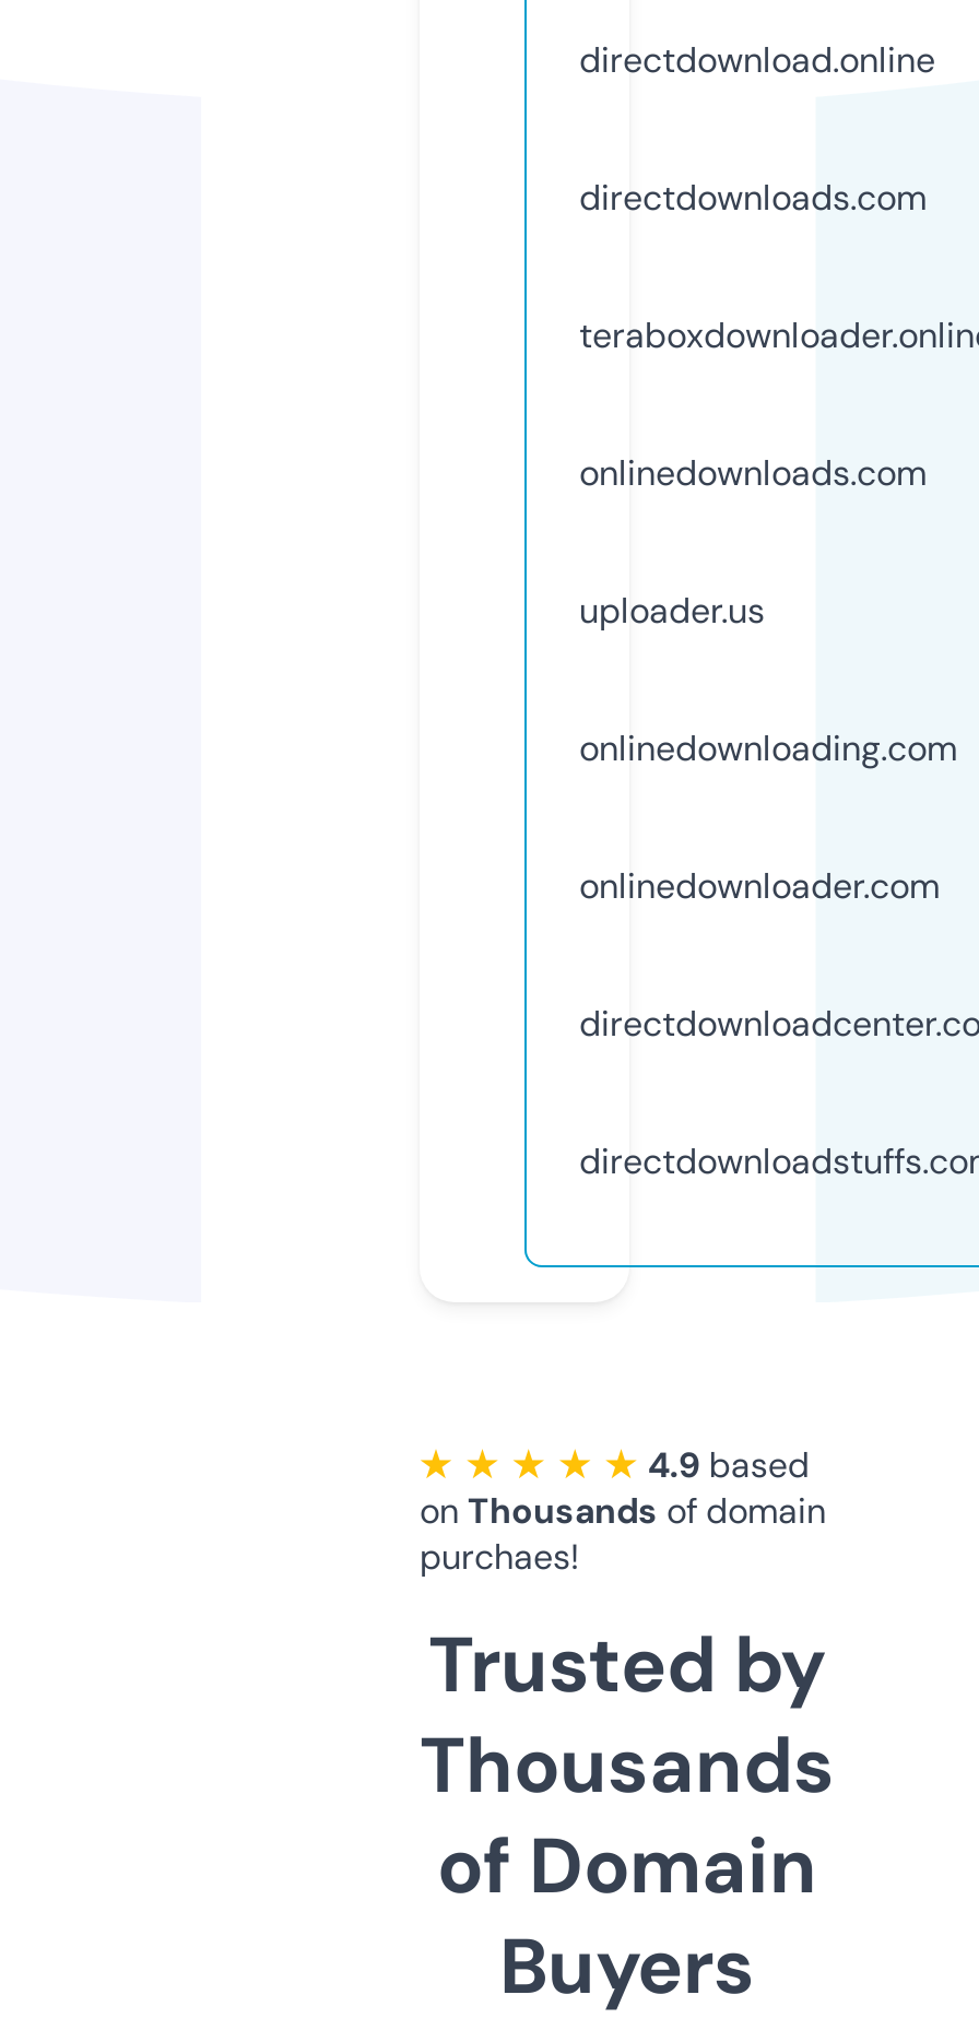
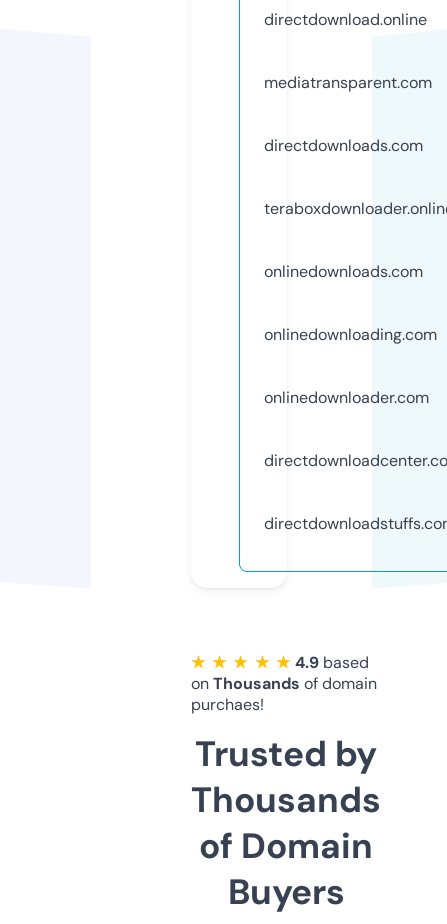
+ mediatransparent.com

moved down: directdownloads.com | onlinedownloads.com

- uploader.us
